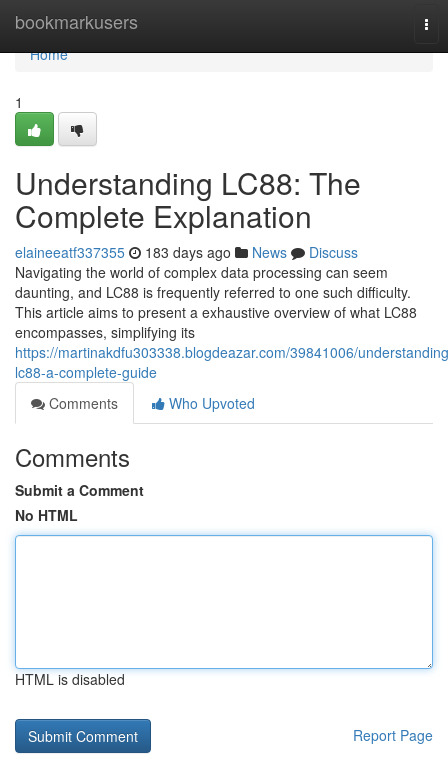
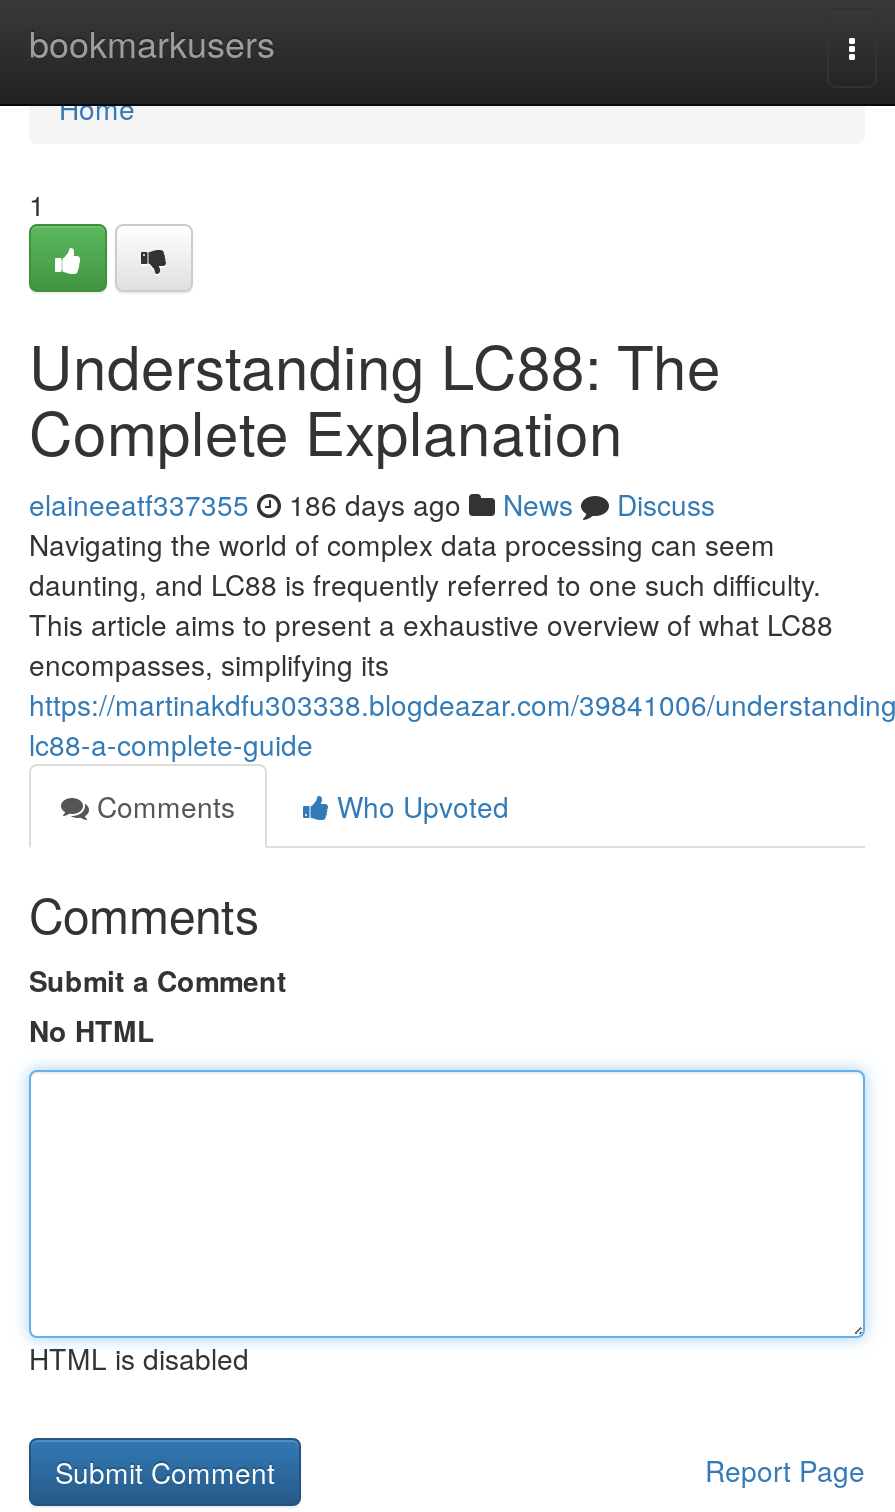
- elaineeatf337355 183 days ago News Discuss
+ elaineeatf337355 186 days ago News Discuss
